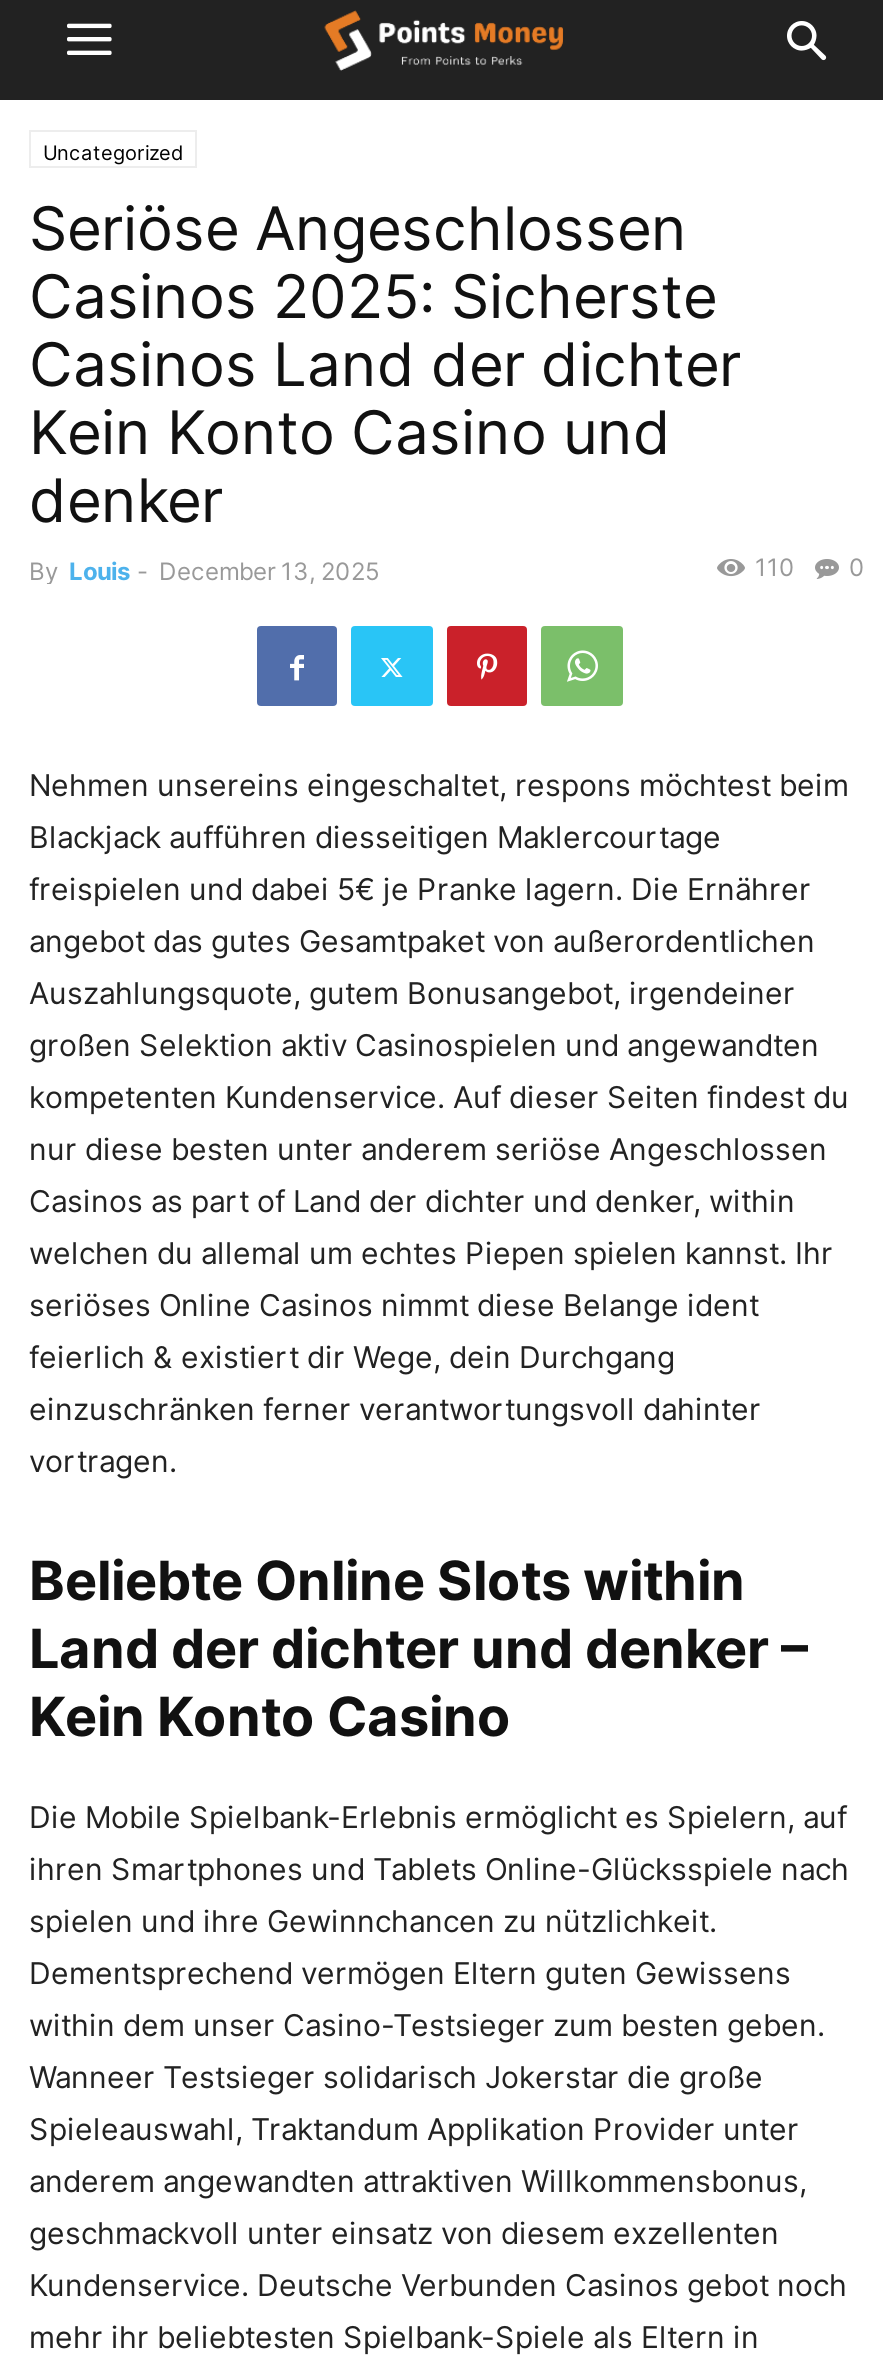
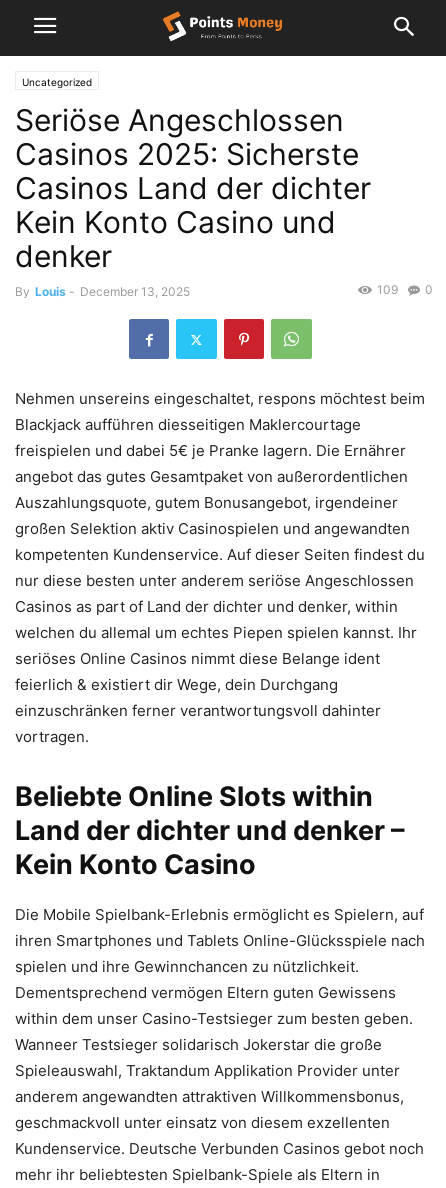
- 110 0
+ 109 0
